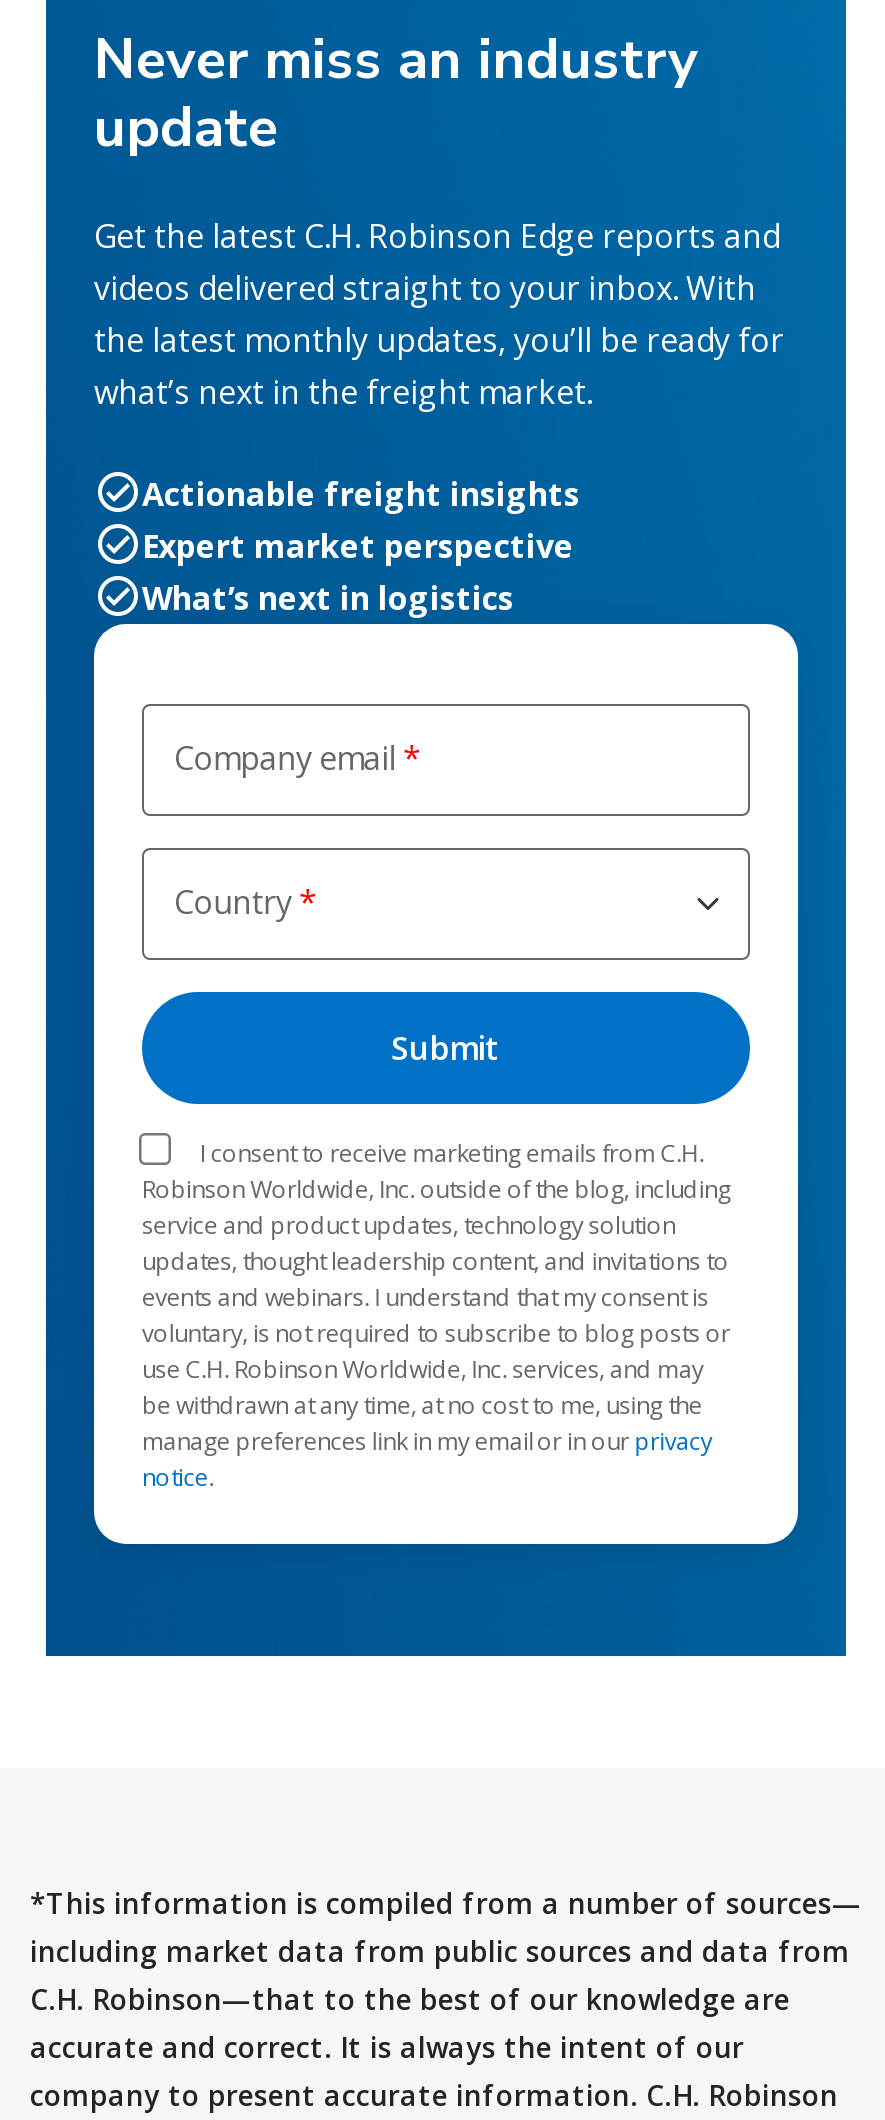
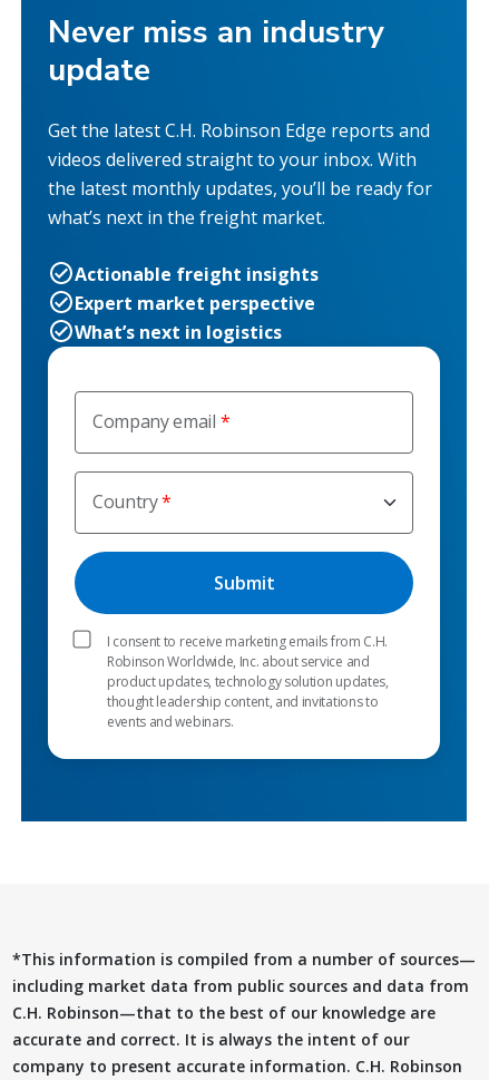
- Robinson Worldwide, Inc. outside of the blog, including
- service and product updates, technology solution
- updates, thought leadership content, and invitations to
- events and webinars. I understand that my consent is
- voluntary, is not required to subscribe to blog posts or
- use C.H. Robinson Worldwide, Inc. services, and may
- be withdrawn at any time, at no cost to me, using the
- manage preferences link in my email or in our privacy
- notice.
+ Robinson Worldwide, Inc. about service and
+ product updates, technology solution updates,
+ thought leadership content, and invitations to
+ events and webinars.
